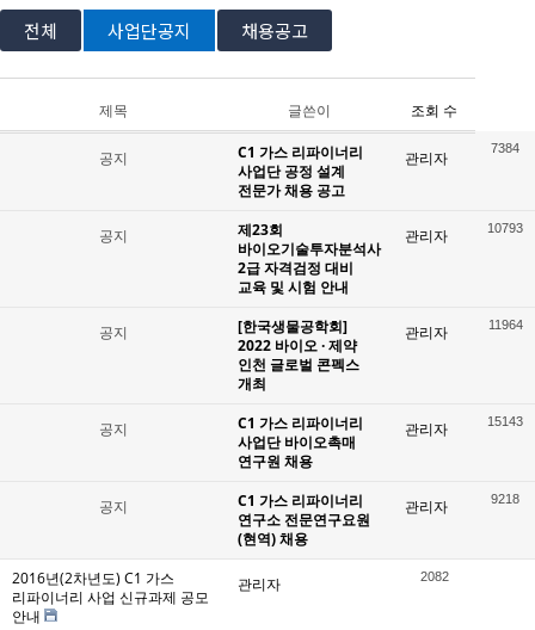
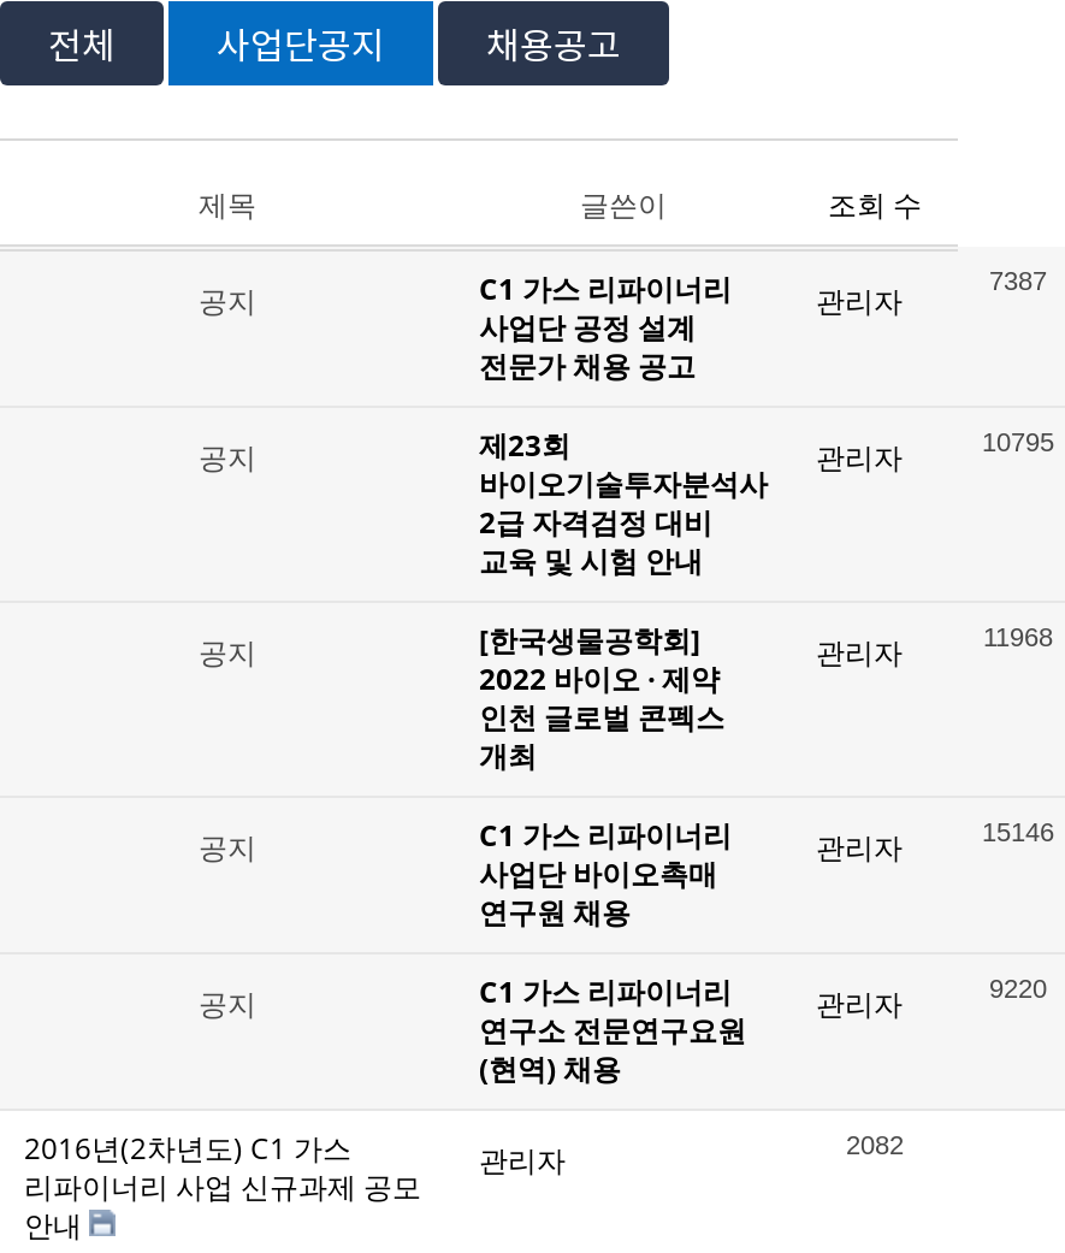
- 7384
+ 7387

- 10793
+ 10795

- 11964
+ 11968

- 15143
+ 15146

- 9218
+ 9220
